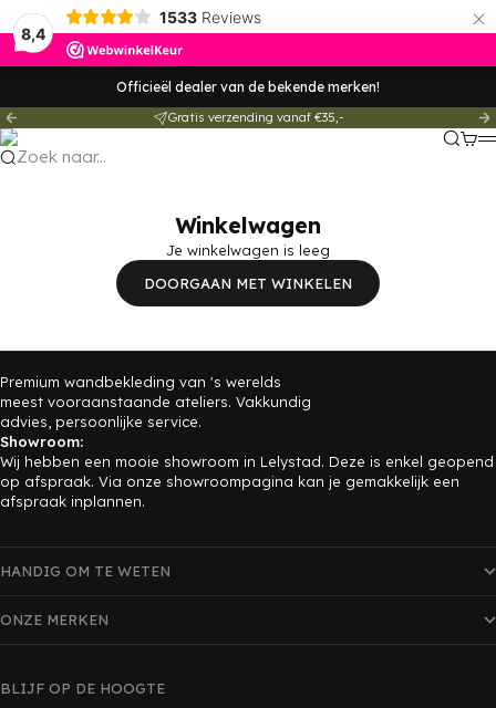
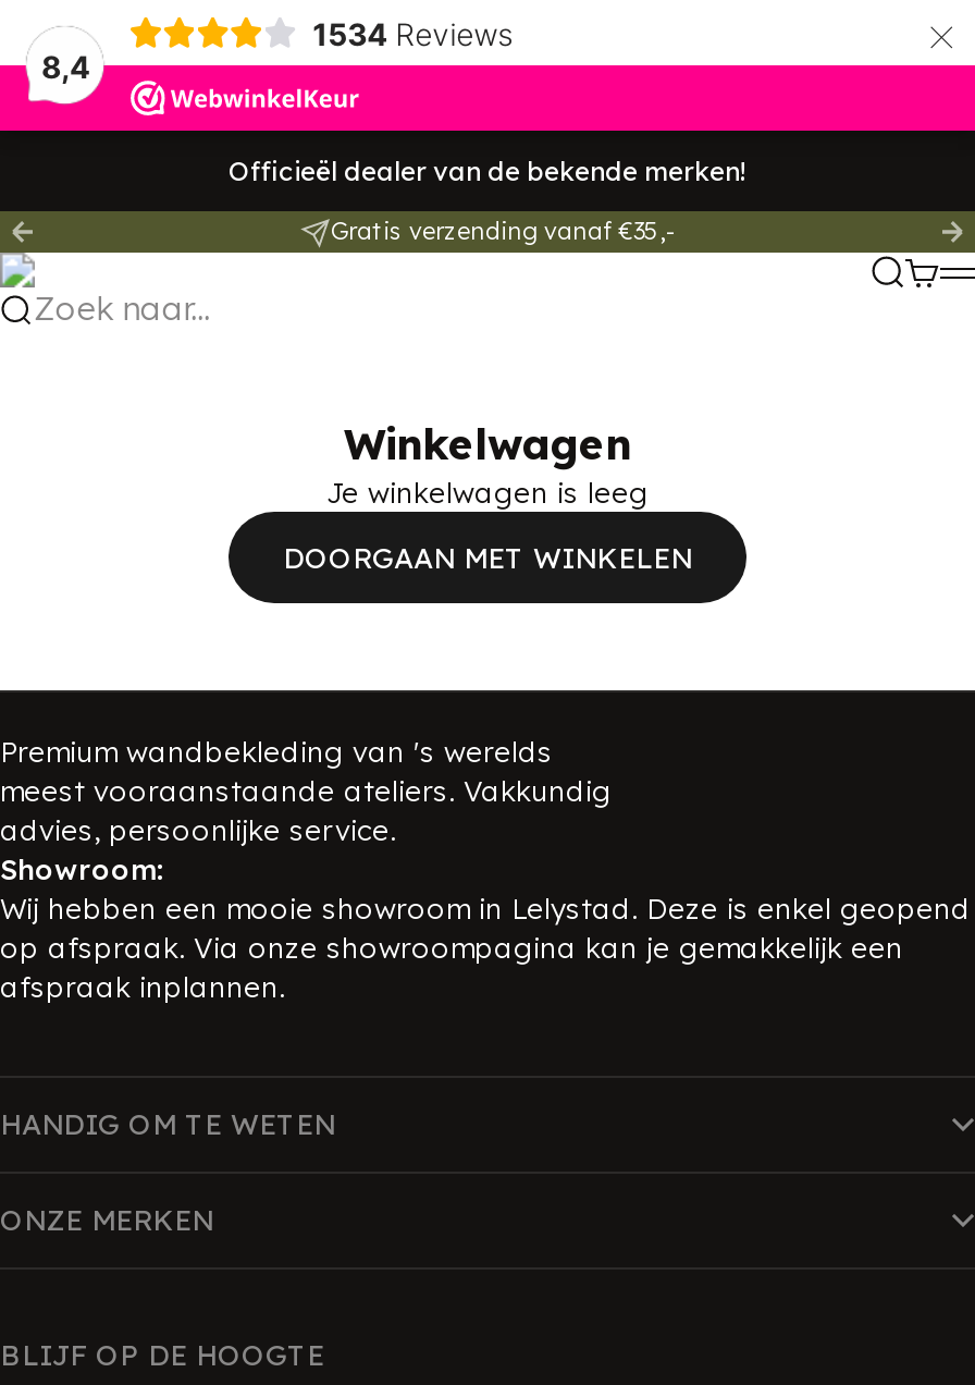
- 1533 Reviews
+ 1534 Reviews
